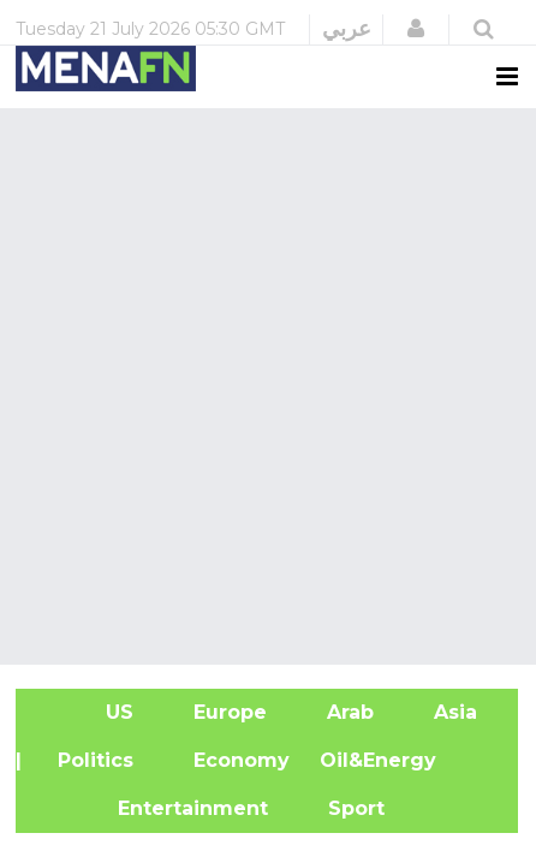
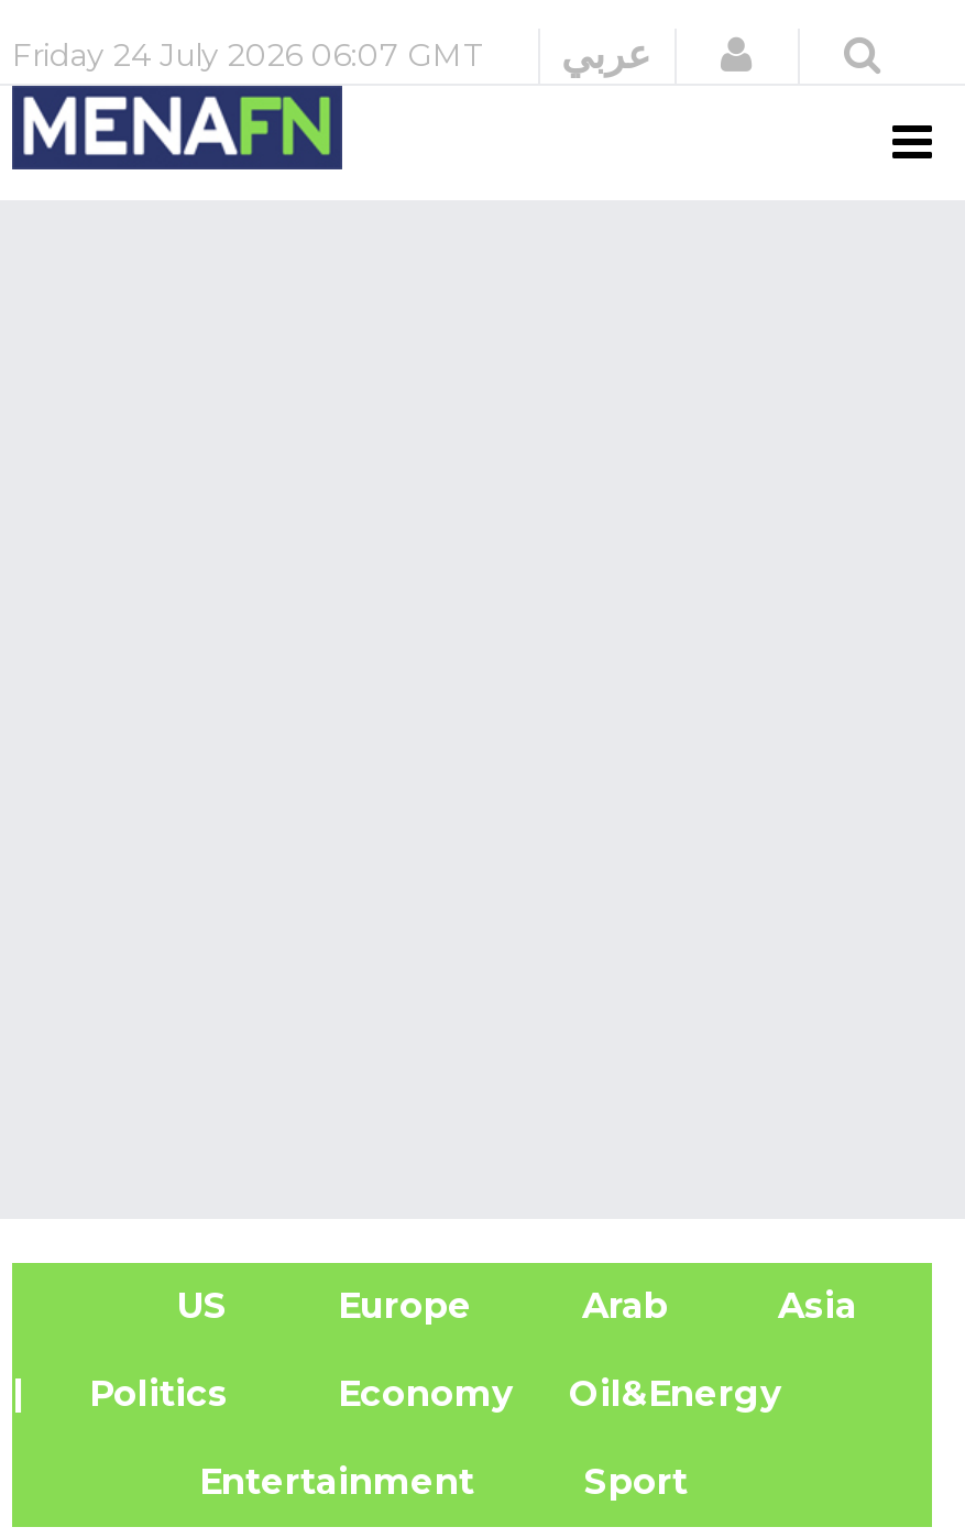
- Tuesday 21 July 2026 05:30 GMT
+ Friday 24 July 2026 06:07 GMT
